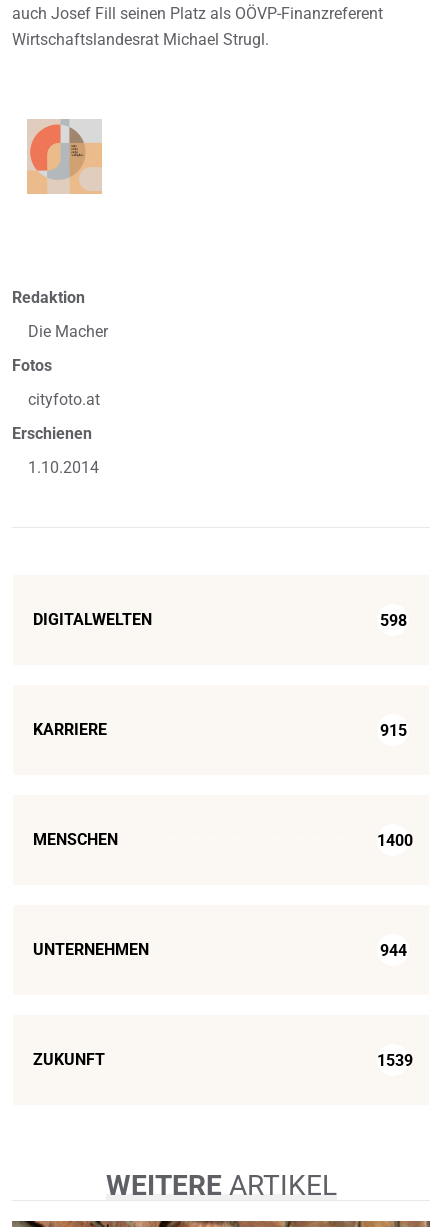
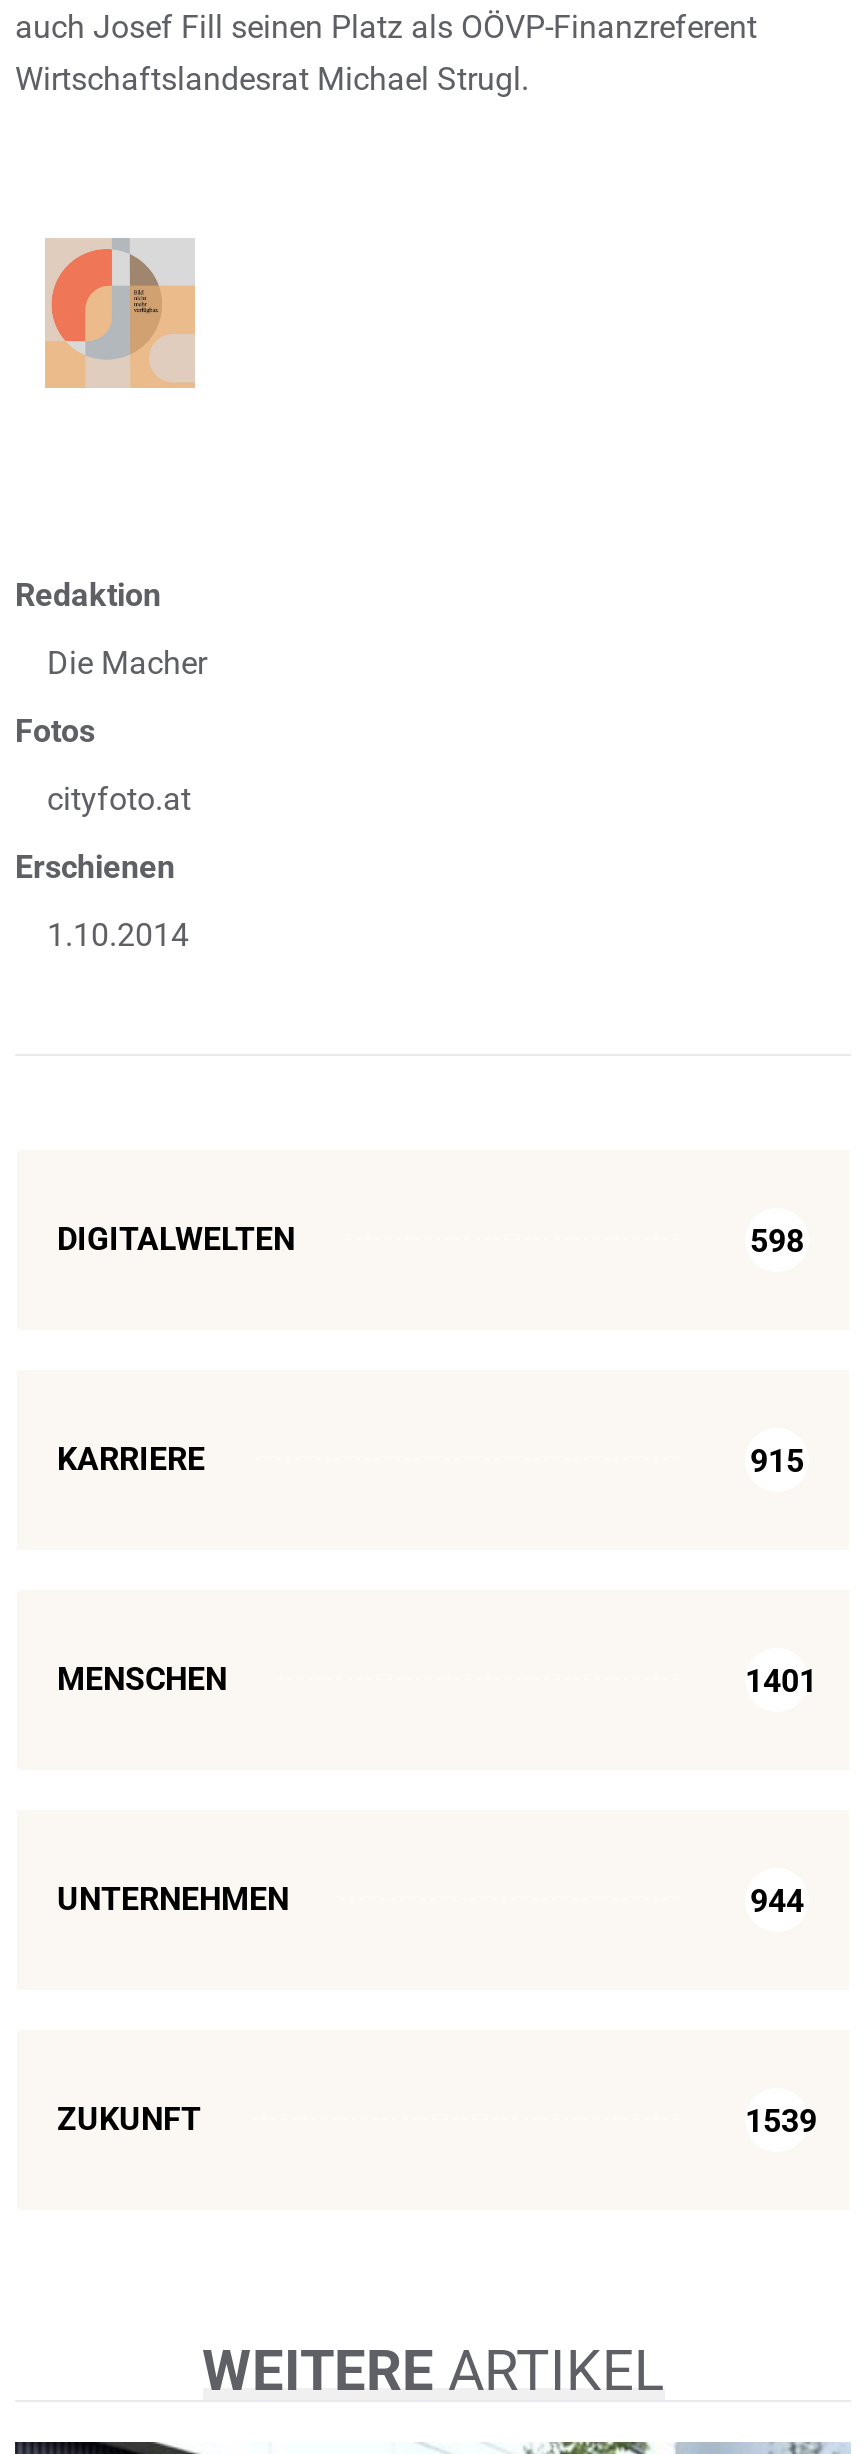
- 1400
+ 1401
